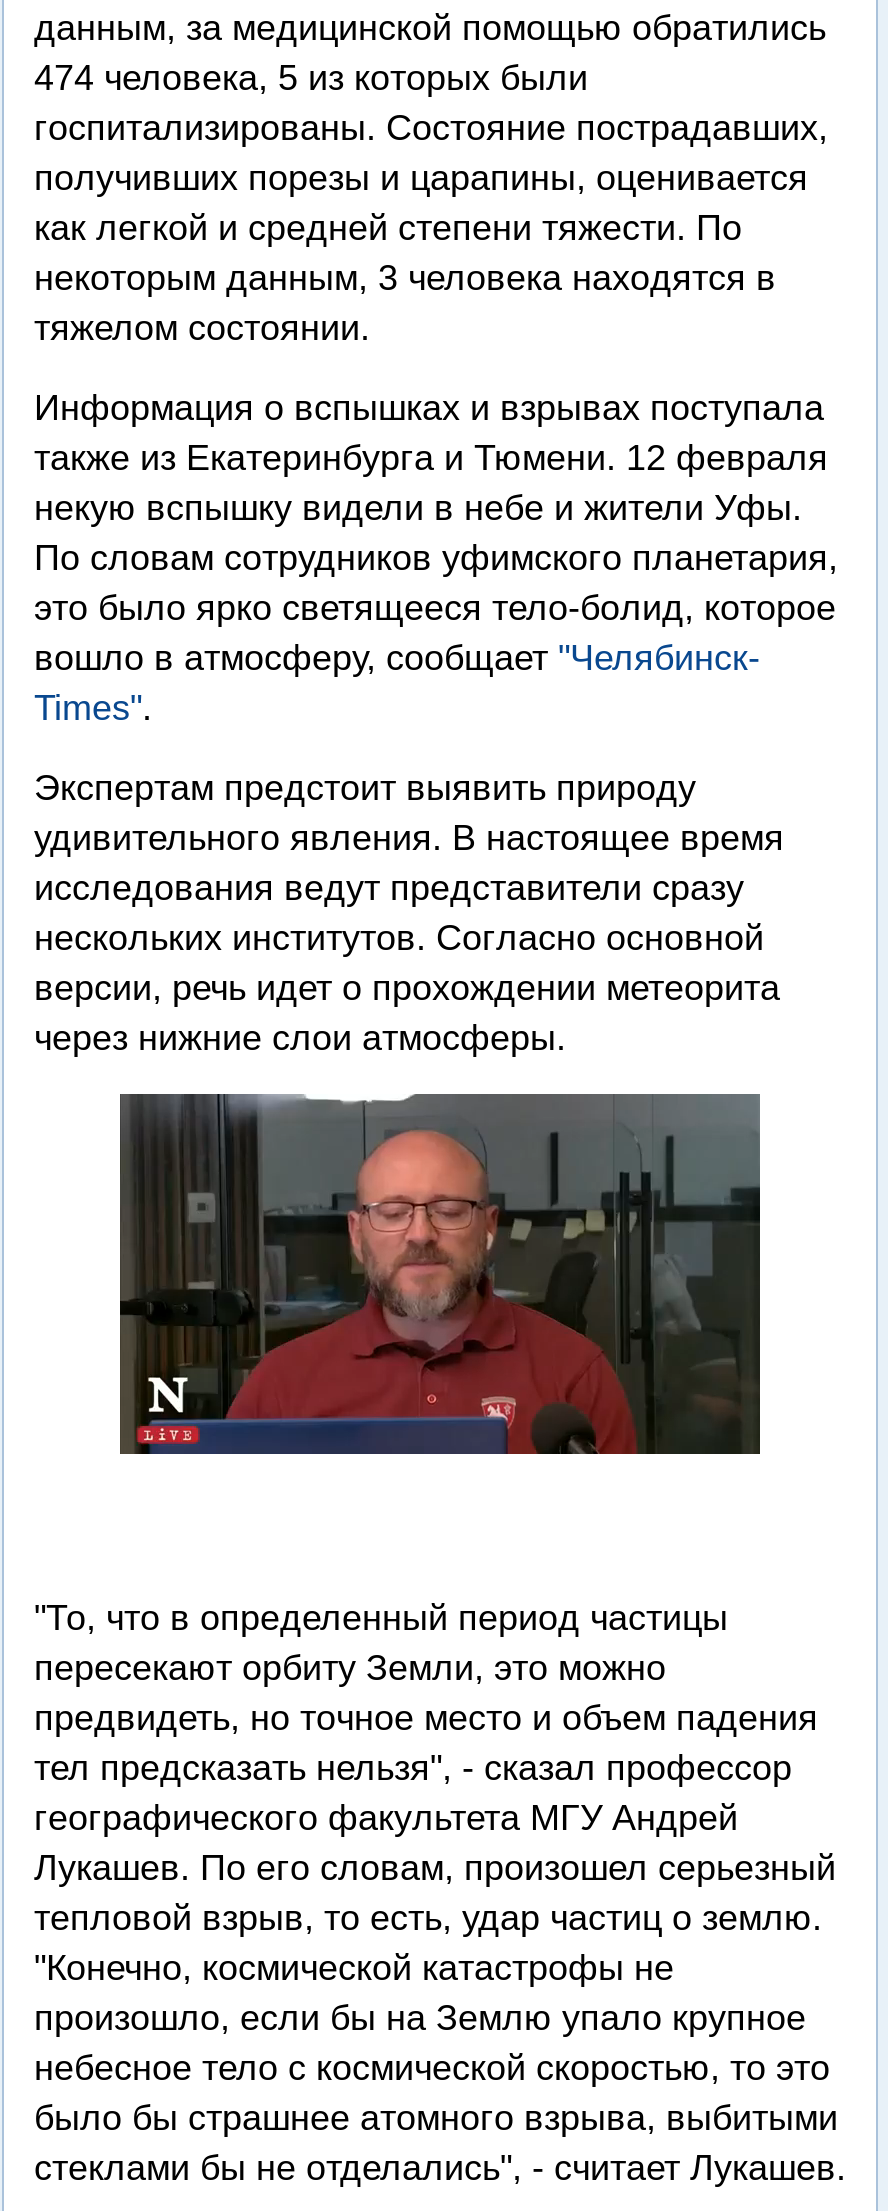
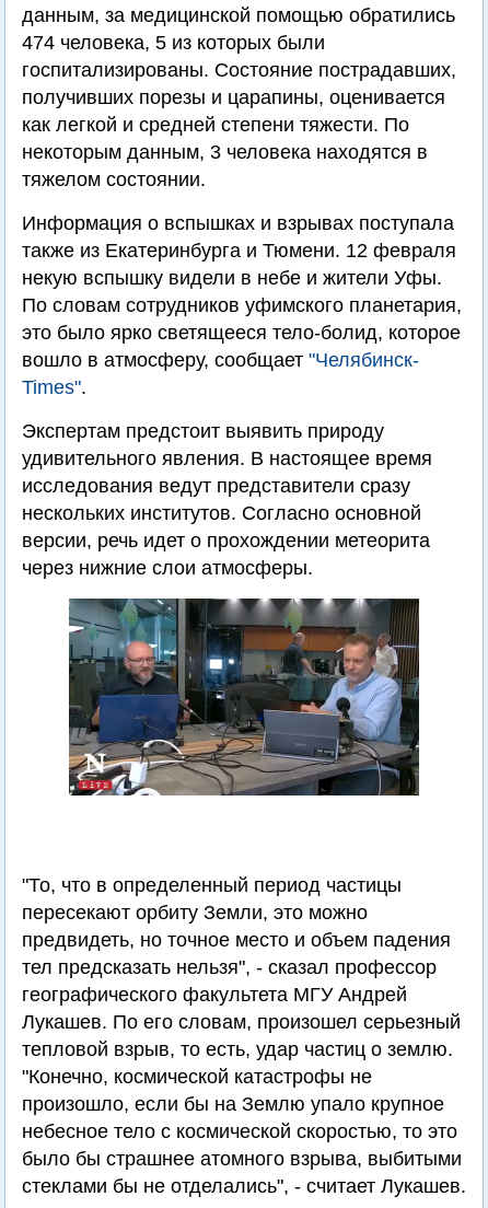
- [image]
+ [image]
